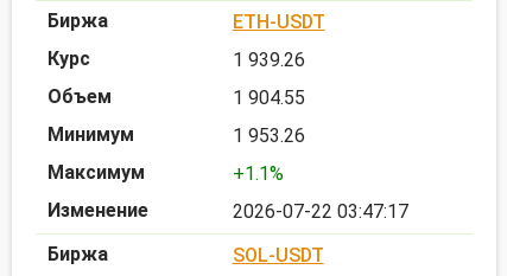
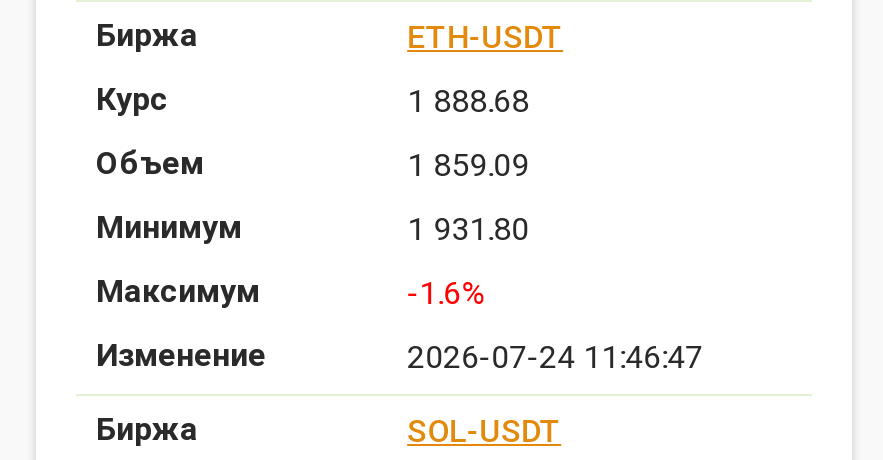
- 1 939.26
+ 1 888.68

- 1 904.55
+ 1 859.09

- 1 953.26
+ 1 931.80

- +1.1%
+ -1.6%

- 2026-07-22 03:47:17
+ 2026-07-24 11:46:47
